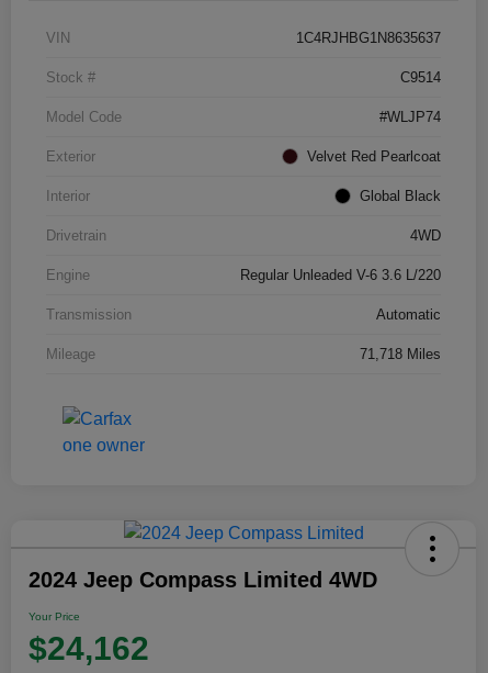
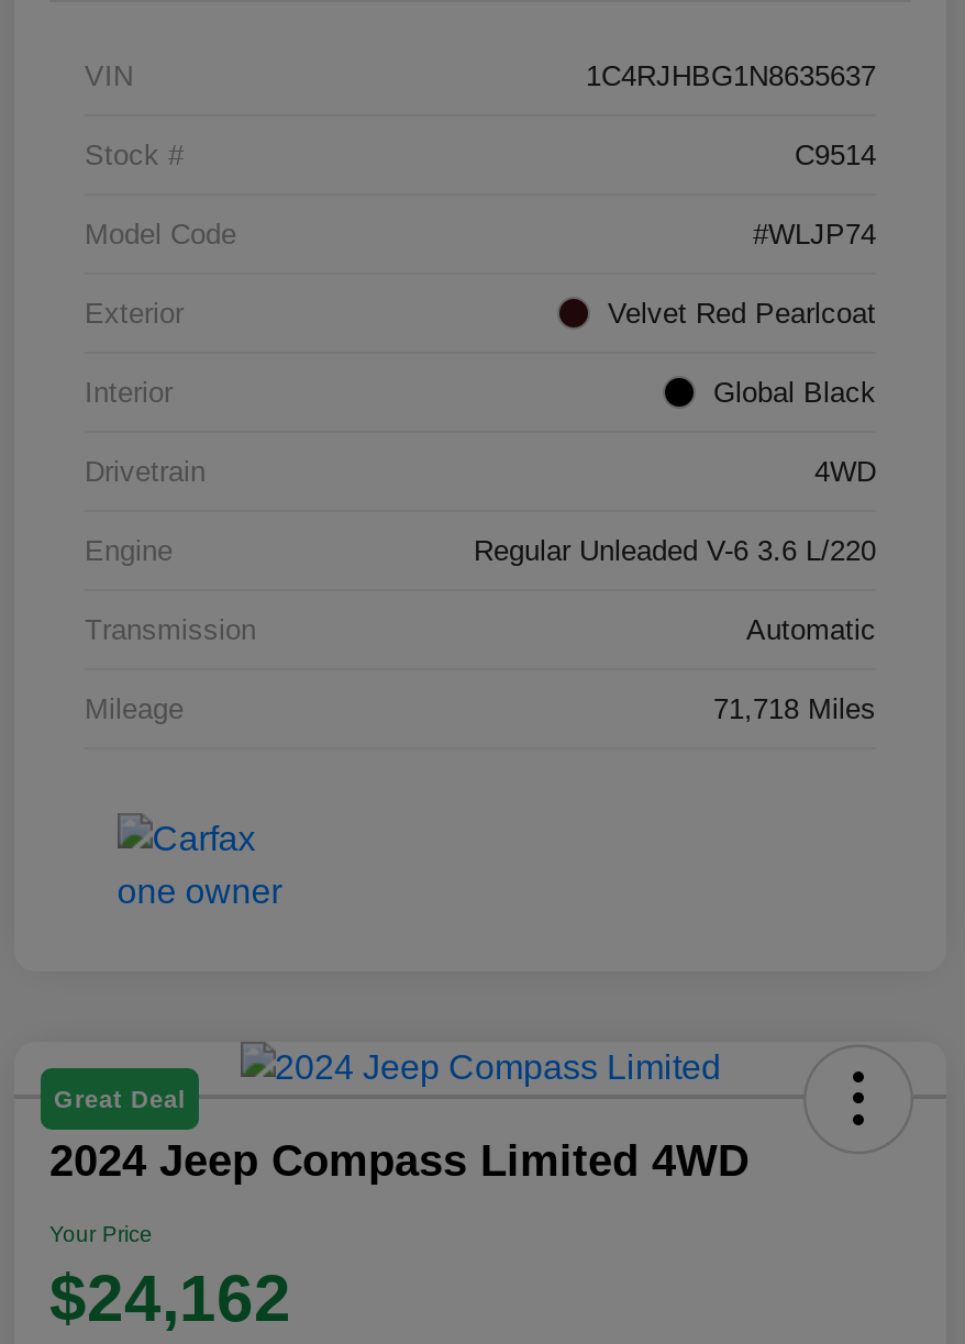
+ Great Deal
